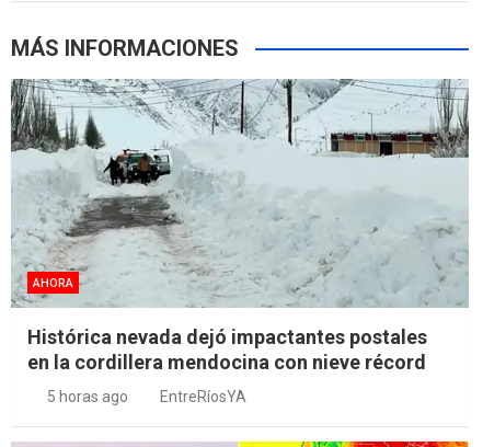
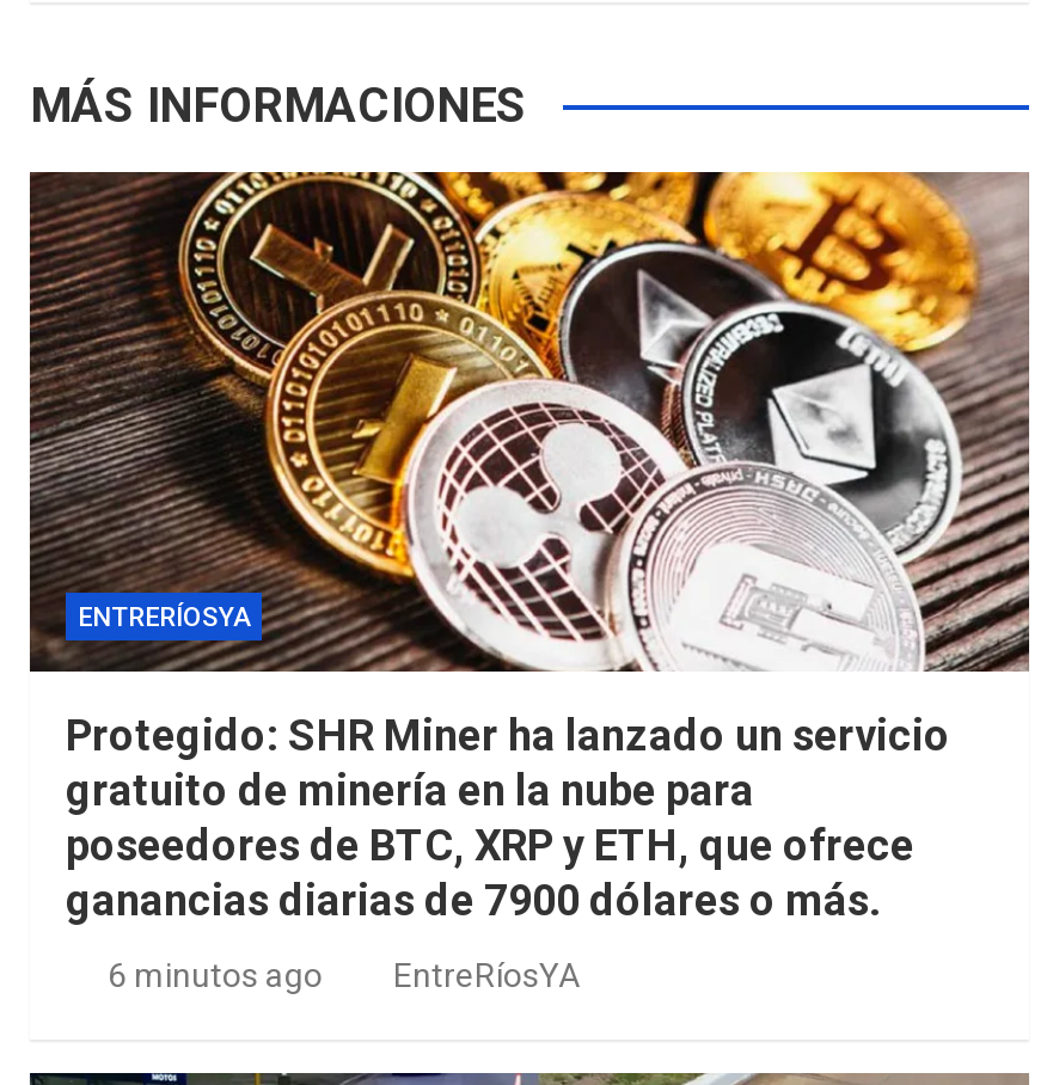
- [image]
- AHORA
+ [image]
+ ENTRERÍOSYA

- Histórica nevada dejó impactantes postales
- en la cordillera mendocina con nieve récord
+ Protegido: SHR Miner ha lanzado un servicio
+ gratuito de minería en la nube para
+ poseedores de BTC, XRP y ETH, que ofrece
+ ganancias diarias de 7900 dólares o más.

- 5 horas ago EntreRíosYA
+ 6 minutos ago EntreRíosYA
